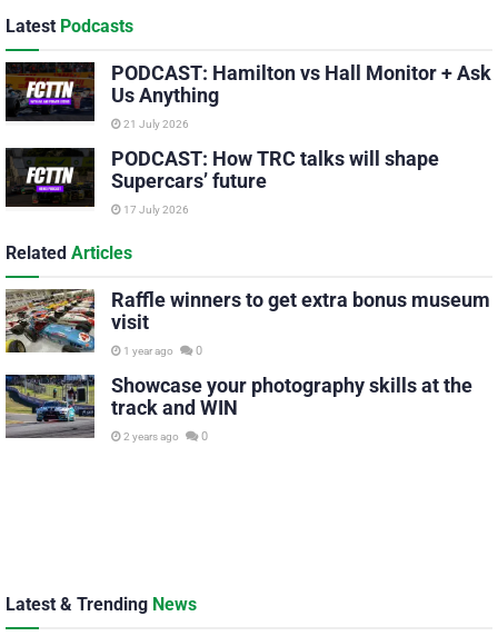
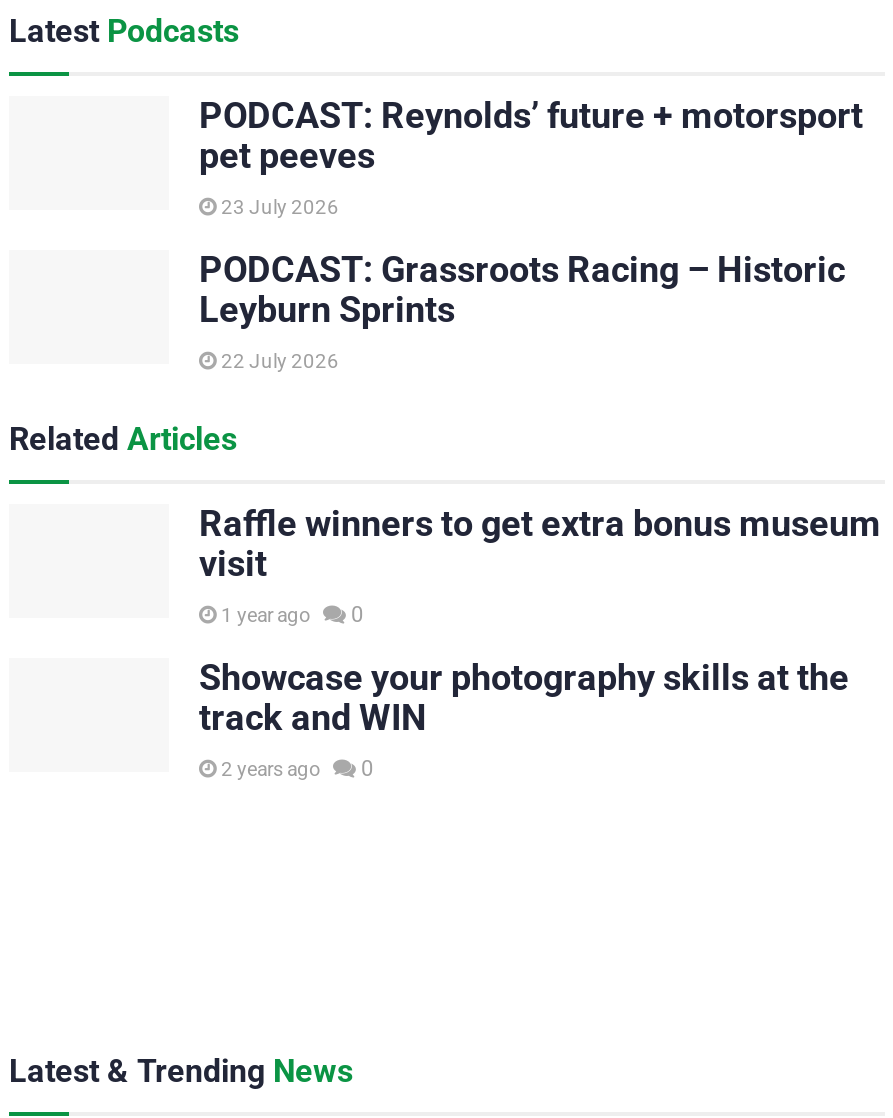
- [image]

- PODCAST: Hamilton vs Hall Monitor + Ask
- Us Anything
+ PODCAST: Reynolds’ future + motorsport
+ pet peeves

- 21 July 2026
+ 23 July 2026

- [image]

- PODCAST: How TRC talks will shape
- Supercars’ future
+ PODCAST: Grassroots Racing – Historic
+ Leyburn Sprints

- 17 July 2026
+ 22 July 2026

- [image]

- [image]
